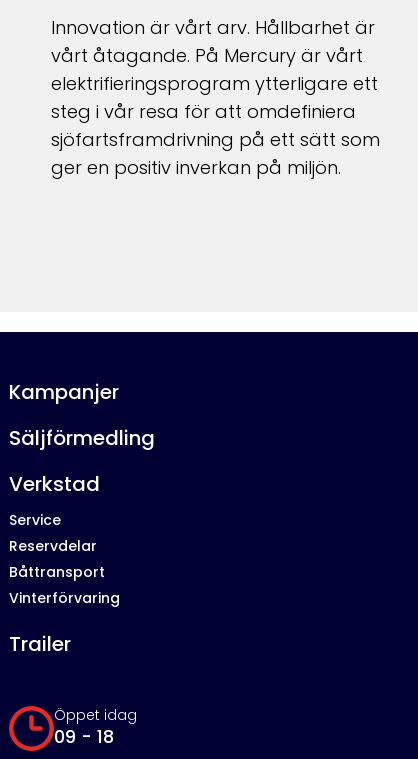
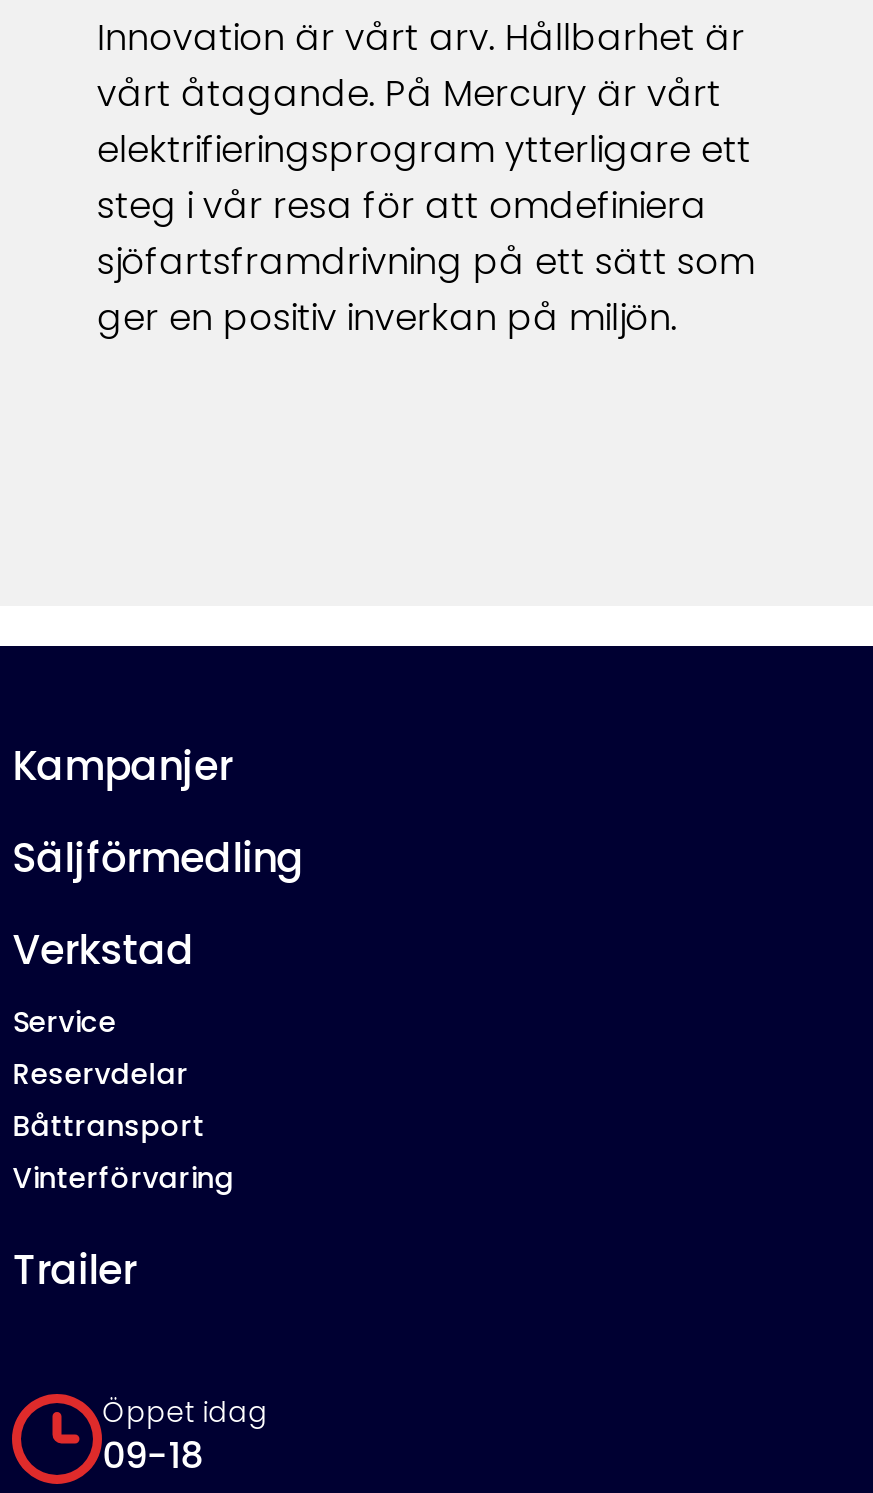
- 09 - 18
+ 09-18
